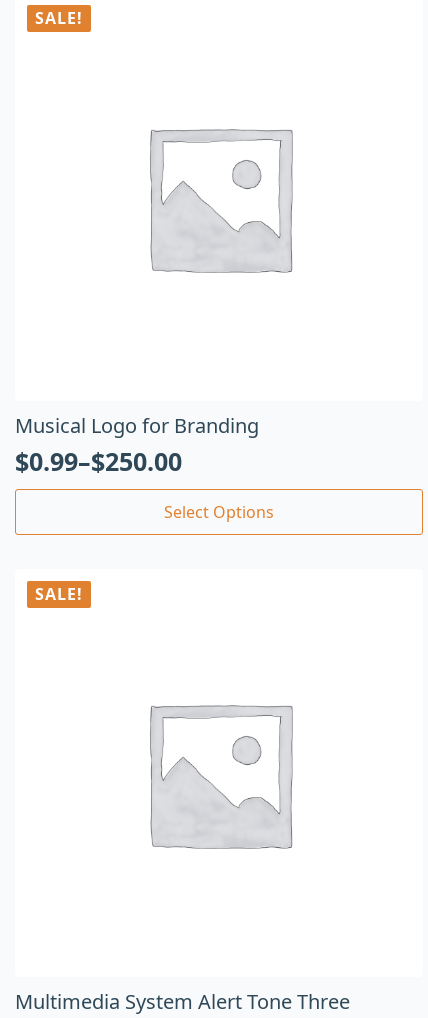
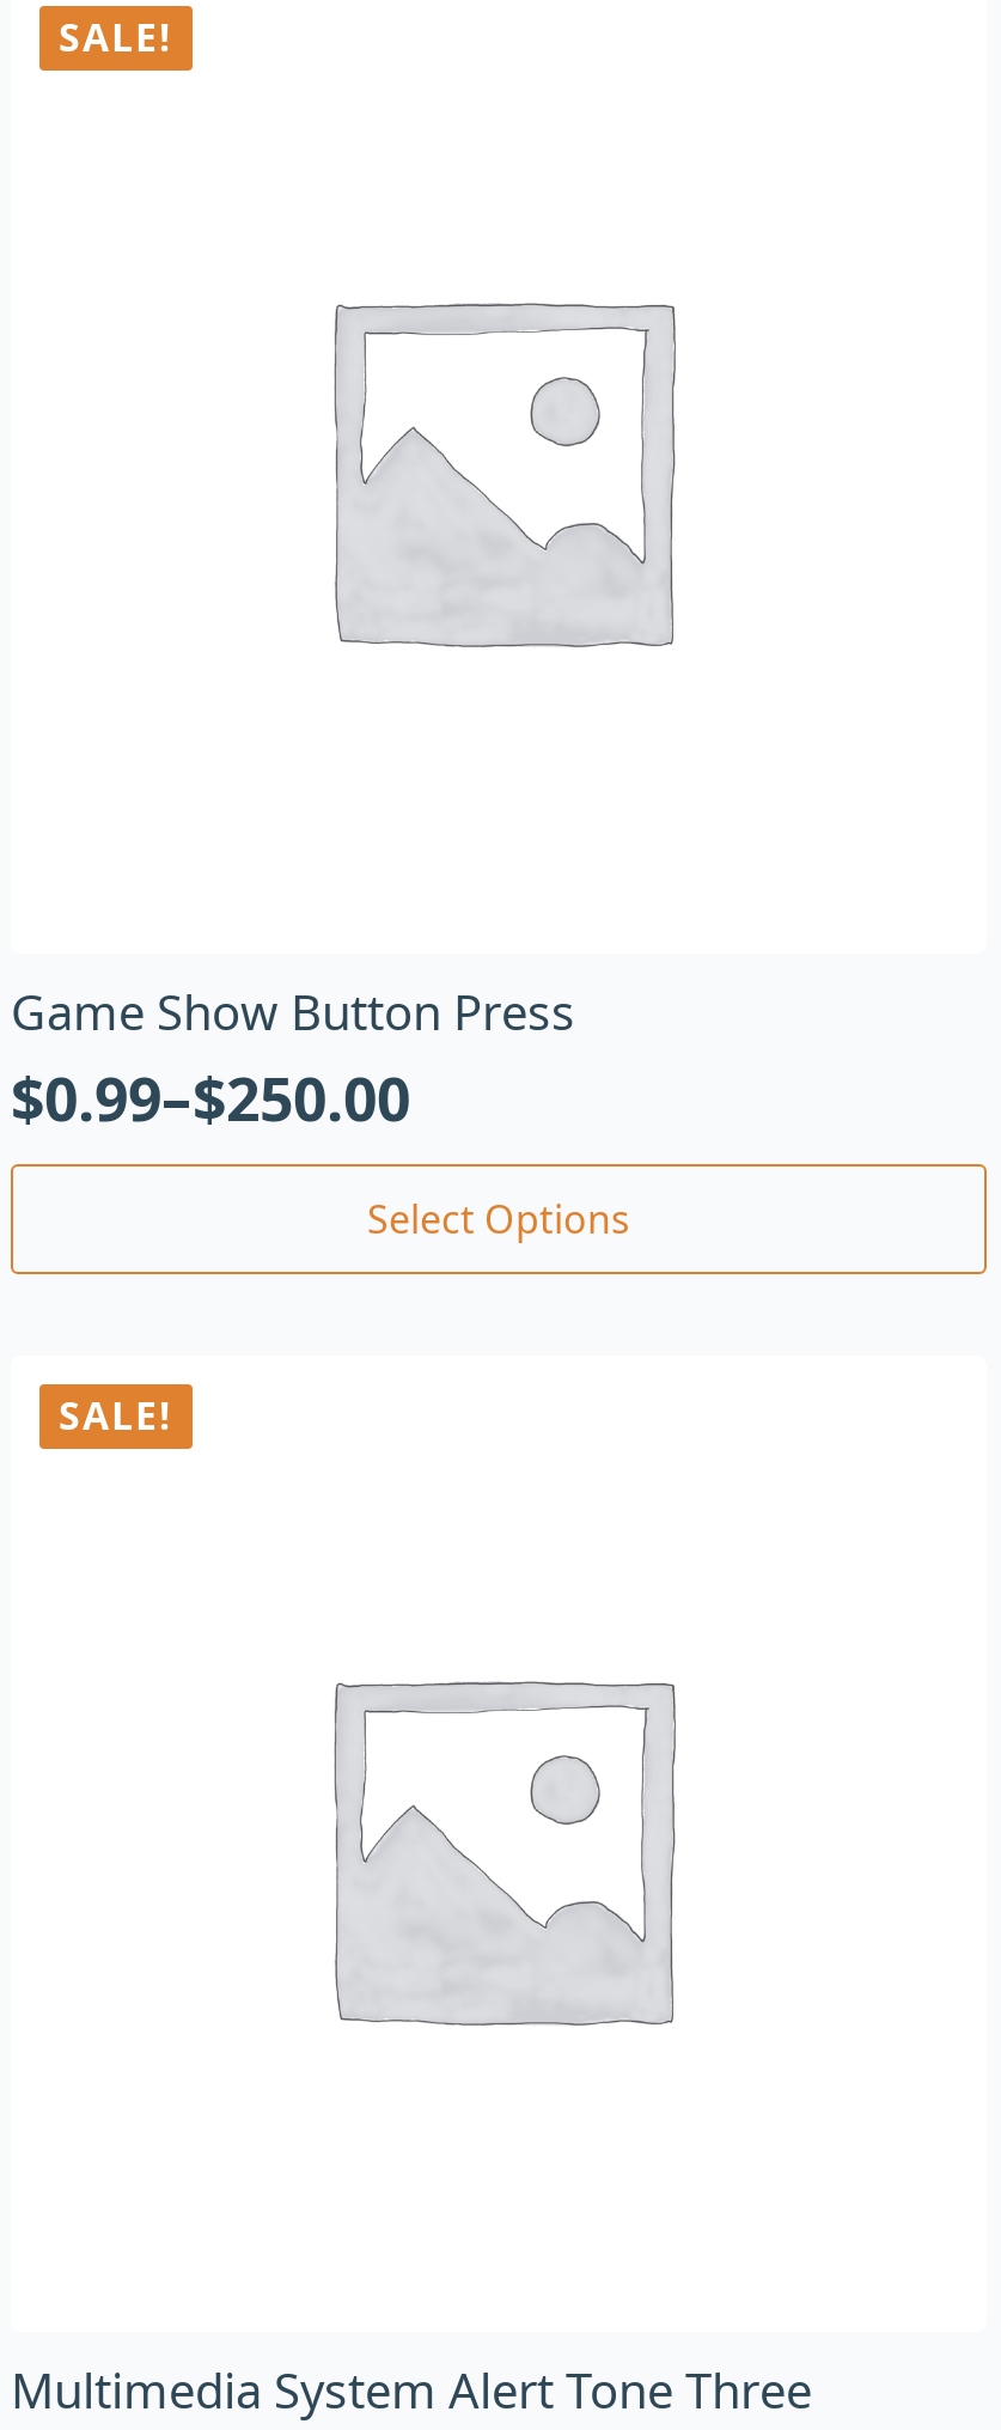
- Musical Logo for Branding
+ Game Show Button Press
